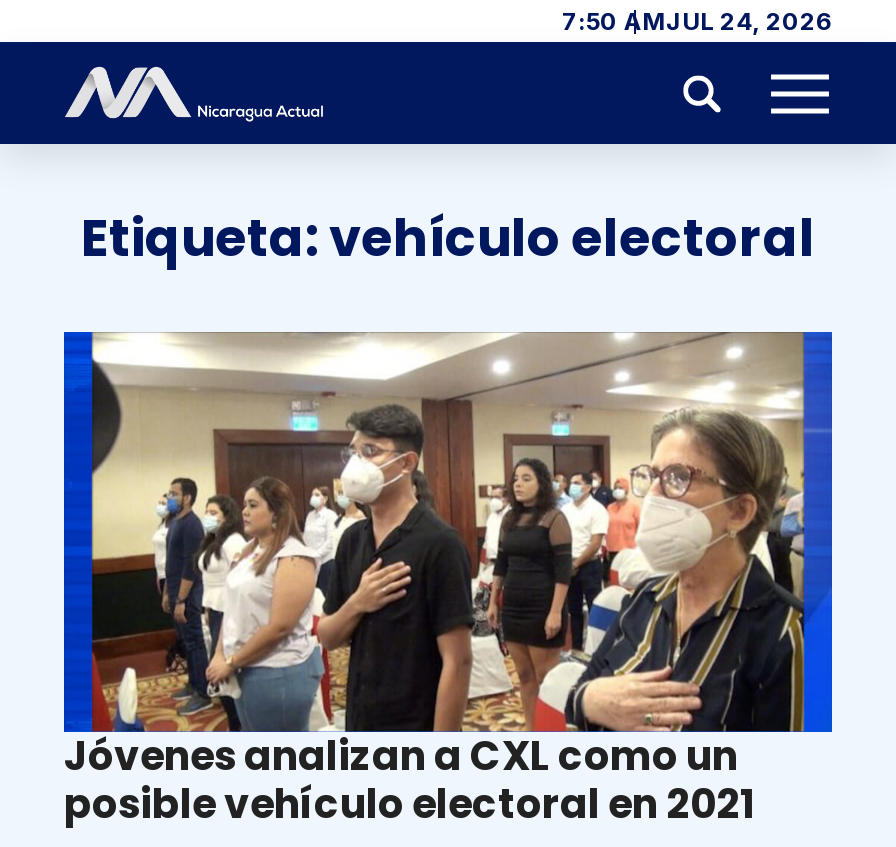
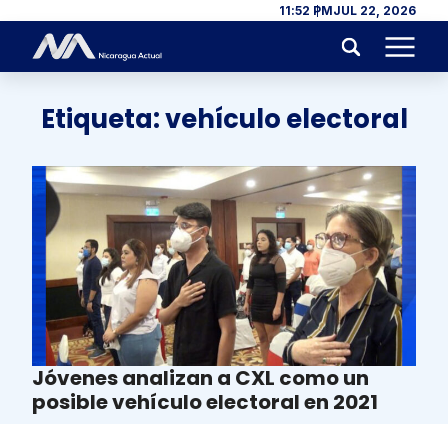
- 7:50 AMJUL 24, 2026
+ 11:52 PMJUL 22, 2026
